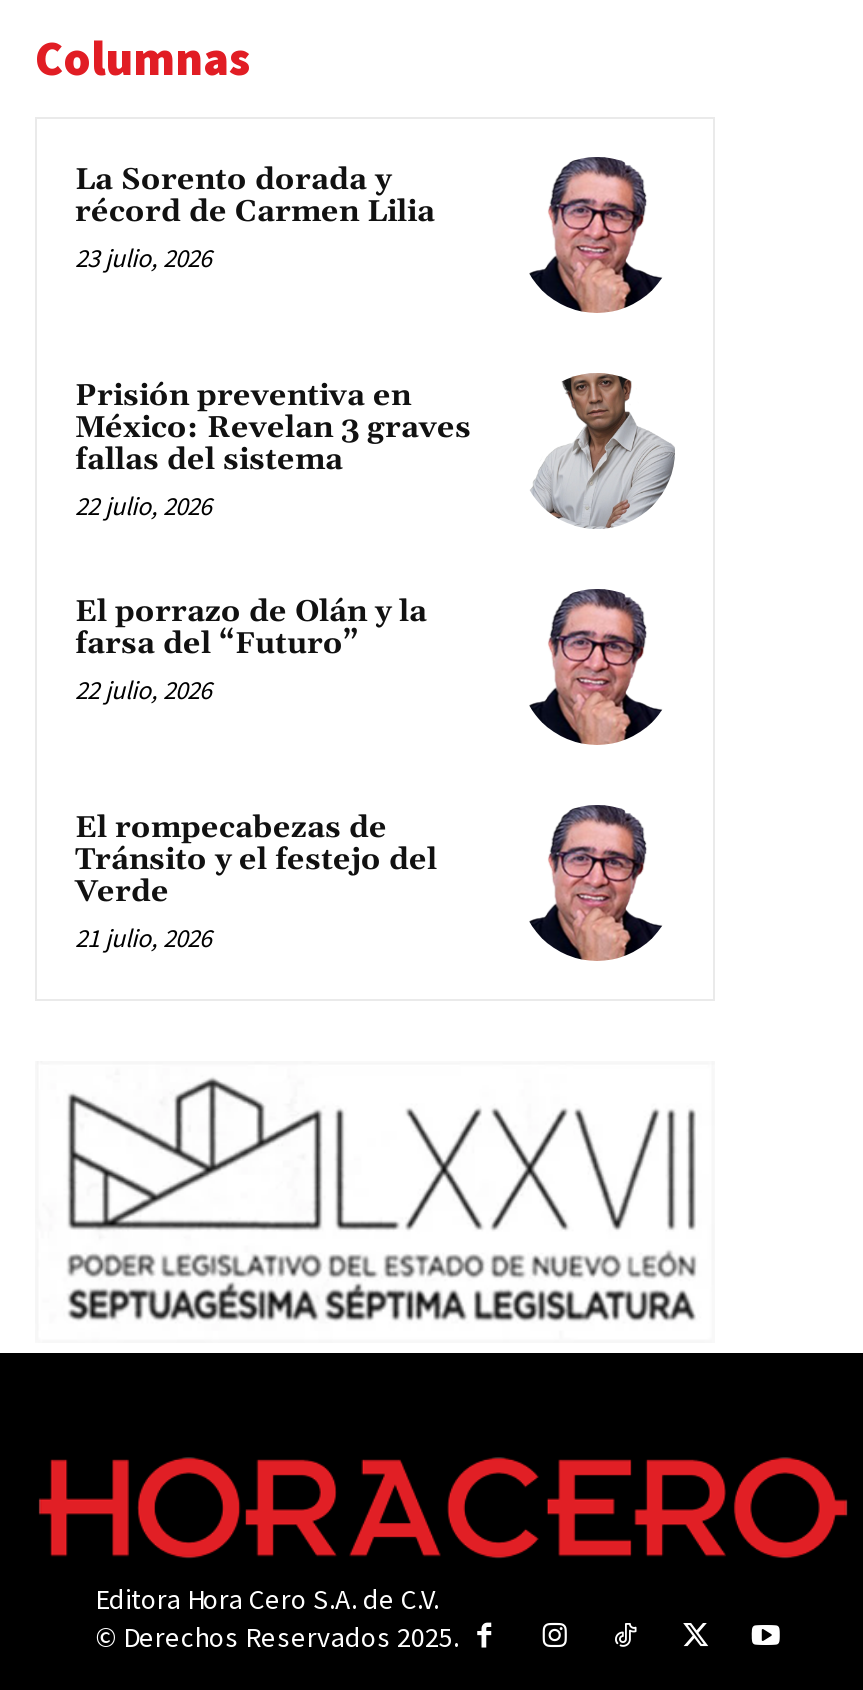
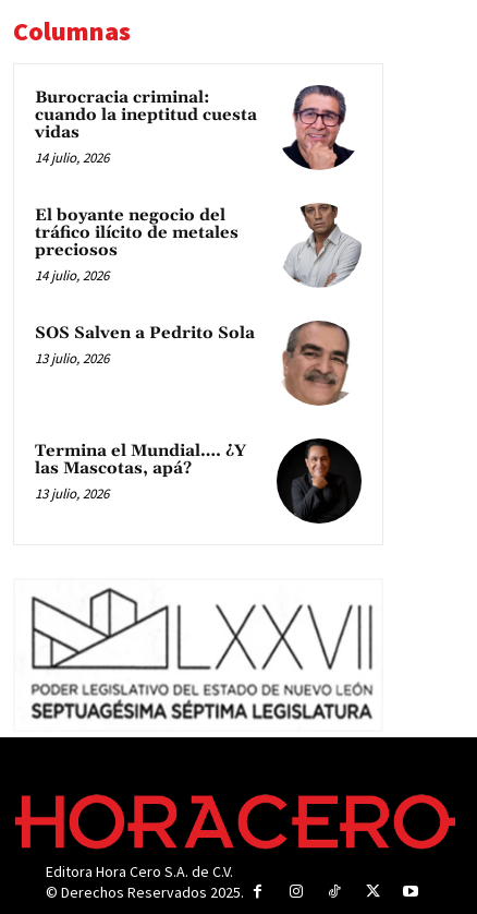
- La Sorento dorada y
- récord de Carmen Lilia
- 23 julio, 2026
+ Burocracia criminal:
+ cuando la ineptitud cuesta
+ vidas
+ 14 julio, 2026

- Prisión preventiva en
- México: Revelan 3 graves
- fallas del sistema
- 22 julio, 2026
+ El boyante negocio del
+ tráfico ilícito de metales
+ preciosos
+ 14 julio, 2026

- El porrazo de Olán y la
- farsa del “Futuro”
- 22 julio, 2026
+ SOS Salven a Pedrito Sola
+ 13 julio, 2026

- [image]
+ [image]

- El rompecabezas de
- Tránsito y el festejo del
- Verde
- 21 julio, 2026
+ Termina el Mundial…. ¿Y
+ las Mascotas, apá?
+ 13 julio, 2026

- [image]
+ [image]
